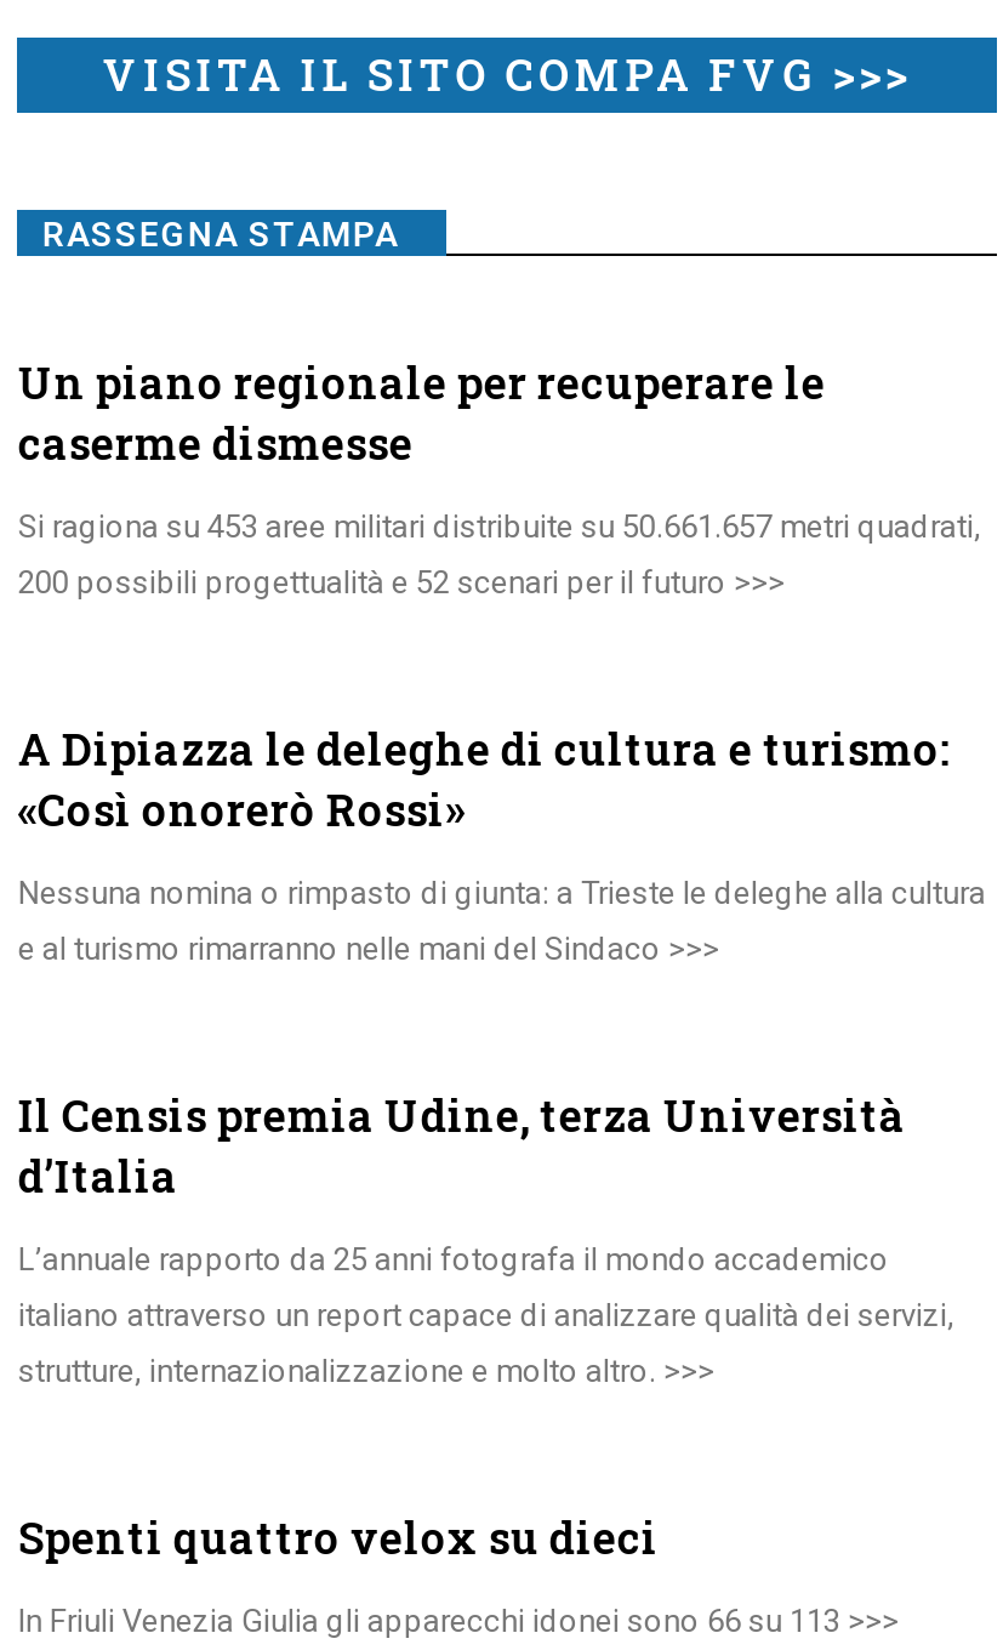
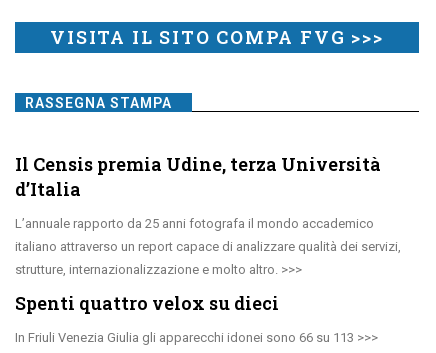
- Un piano regionale per recuperare le
- caserme dismesse
- Si ragiona su 453 aree militari distribuite su 50.661.657 metri quadrati,
- 200 possibili progettualità e 52 scenari per il futuro
- A Dipiazza le deleghe di cultura e turismo:
- «Così onorerò Rossi»
- Nessuna nomina o rimpasto di giunta: a Trieste le deleghe alla cultura
- e al turismo rimarranno nelle mani del Sindaco
